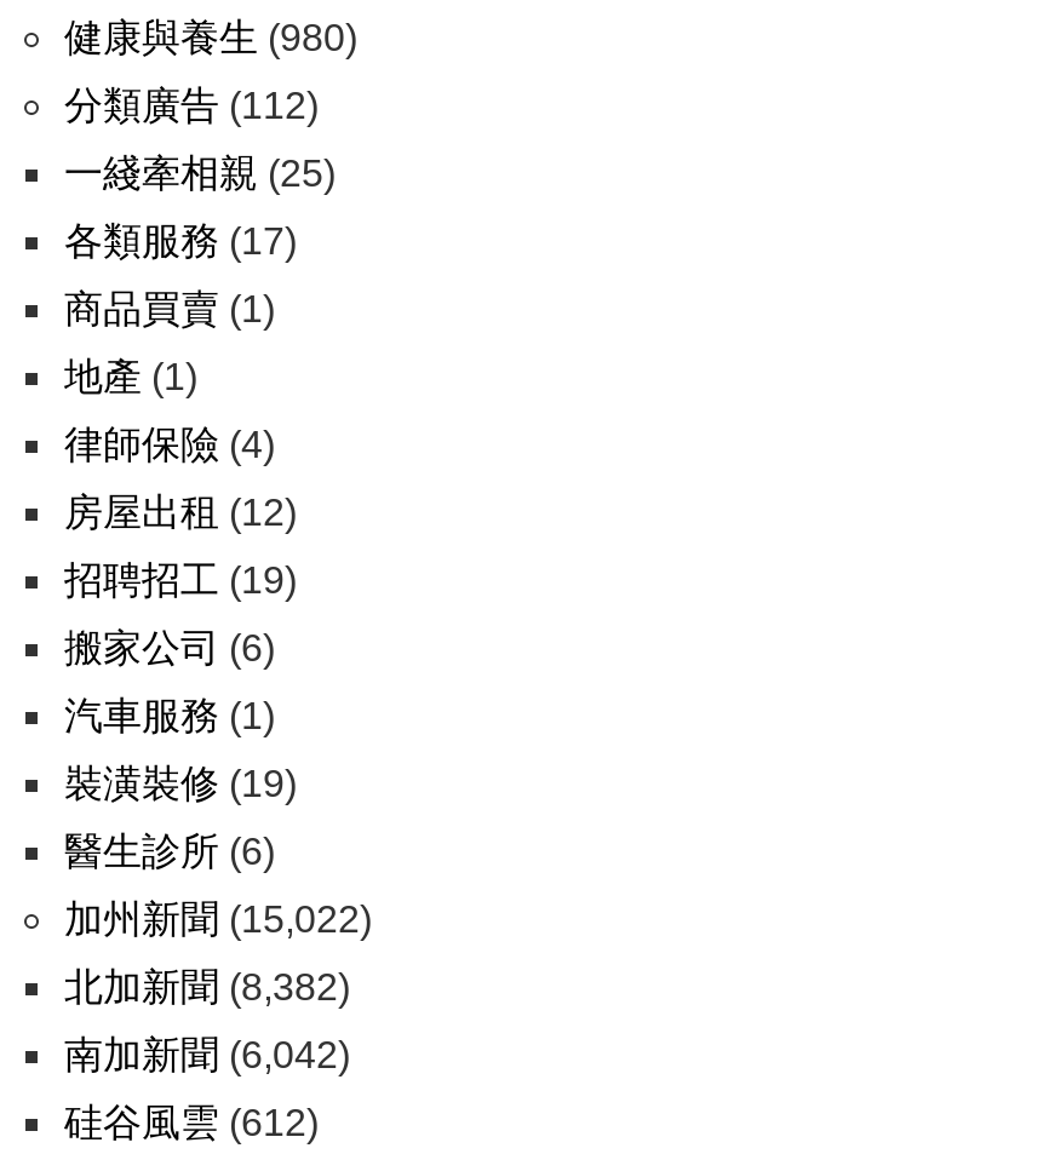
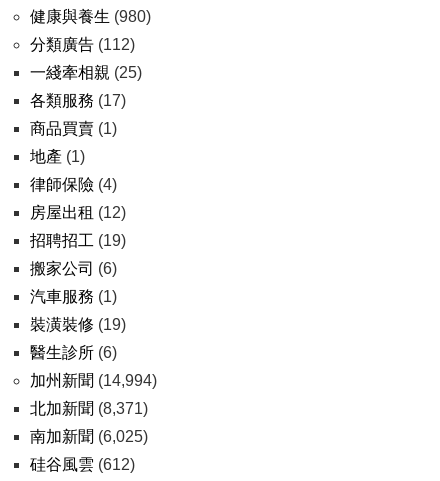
- 加州新聞(15,022)
+ 加州新聞(14,994)

- 北加新聞(8,382)
+ 北加新聞(8,371)

- 南加新聞(6,042)
+ 南加新聞(6,025)
